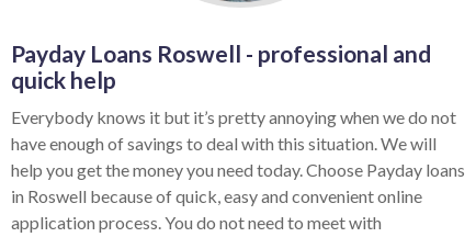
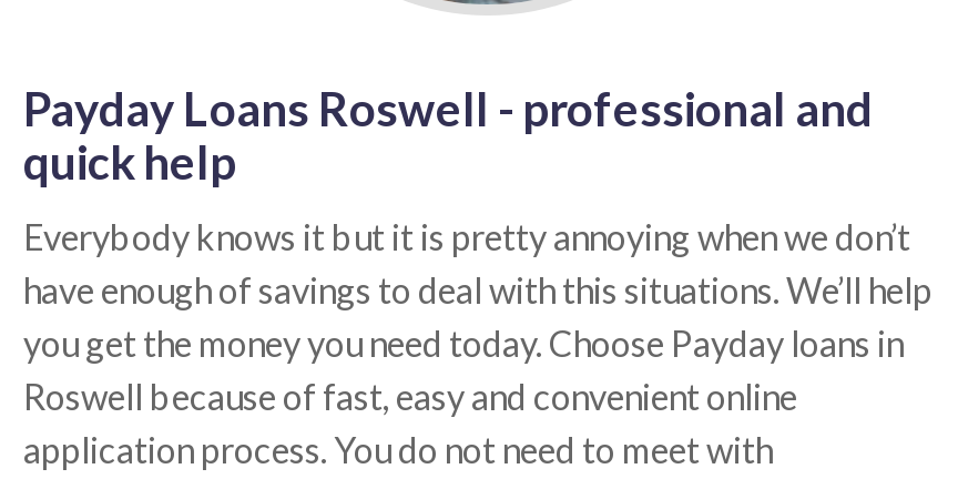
- Everybody knows it but it’s pretty annoying when we do not
- have enough of savings to deal with this situation. We will
- help you get the money you need today. Choose Payday loans
- in Roswell because of quick, easy and convenient online
+ Everybody knows it but it is pretty annoying when we don’t
+ have enough of savings to deal with this situations. We’ll help
+ you get the money you need today. Choose Payday loans in
+ Roswell because of fast, easy and convenient online
